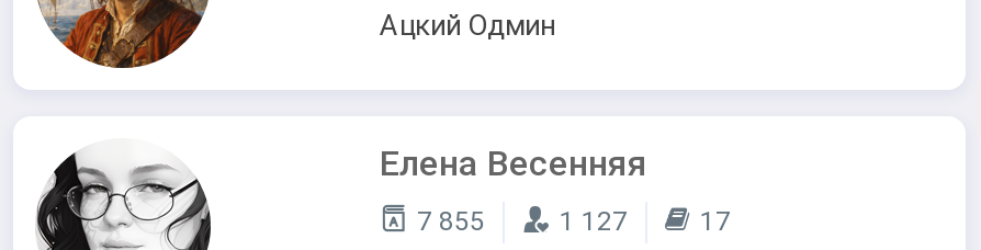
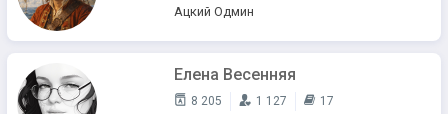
- 7 855 1 127 17
+ 8 205 1 127 17
